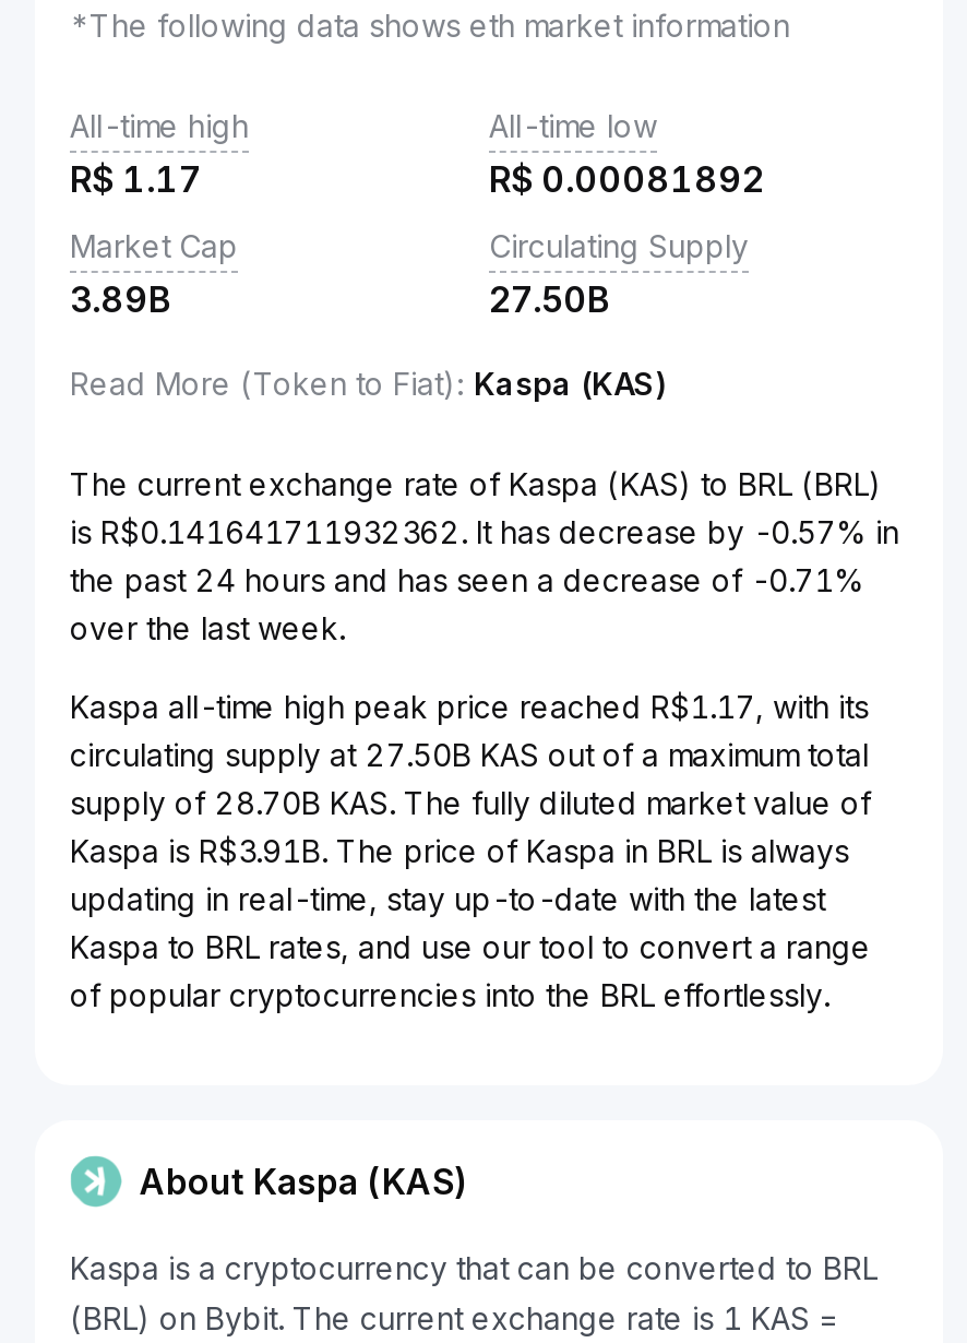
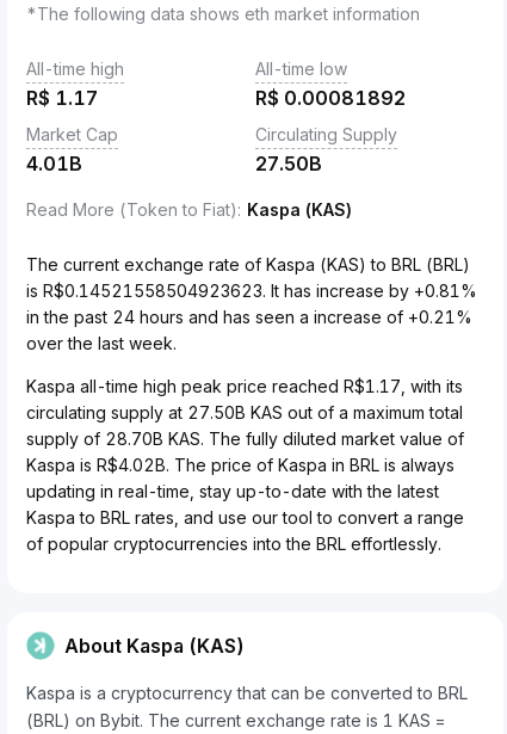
- 3.89B
+ 4.01B

- is R$0.141641711932362. It has decrease by -0.57% in
- the past 24 hours and has seen a decrease of -0.71%
+ is R$0.14521558504923623. It has increase by +0.81%
+ in the past 24 hours and has seen a increase of +0.21%

- Kaspa is R$3.91B. The price of Kaspa in BRL is always
+ Kaspa is R$4.02B. The price of Kaspa in BRL is always
